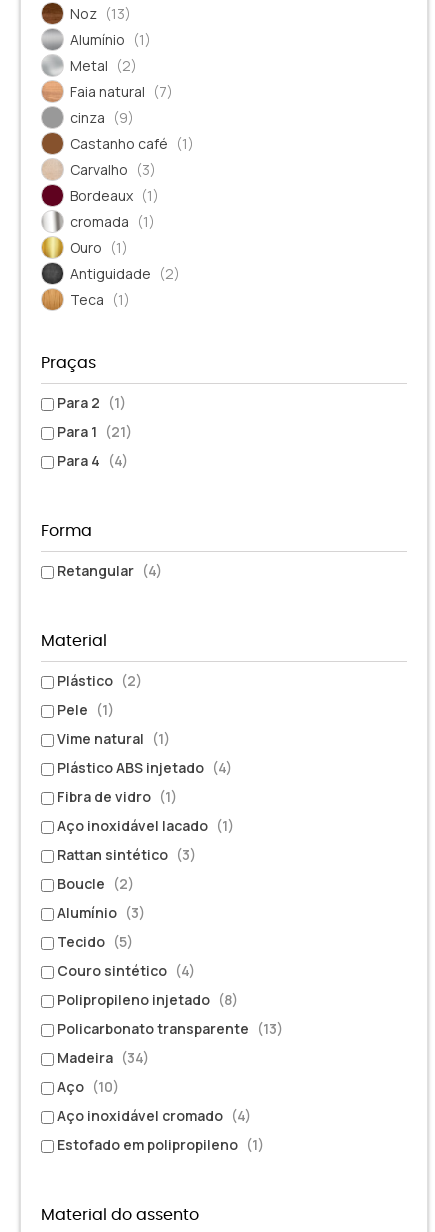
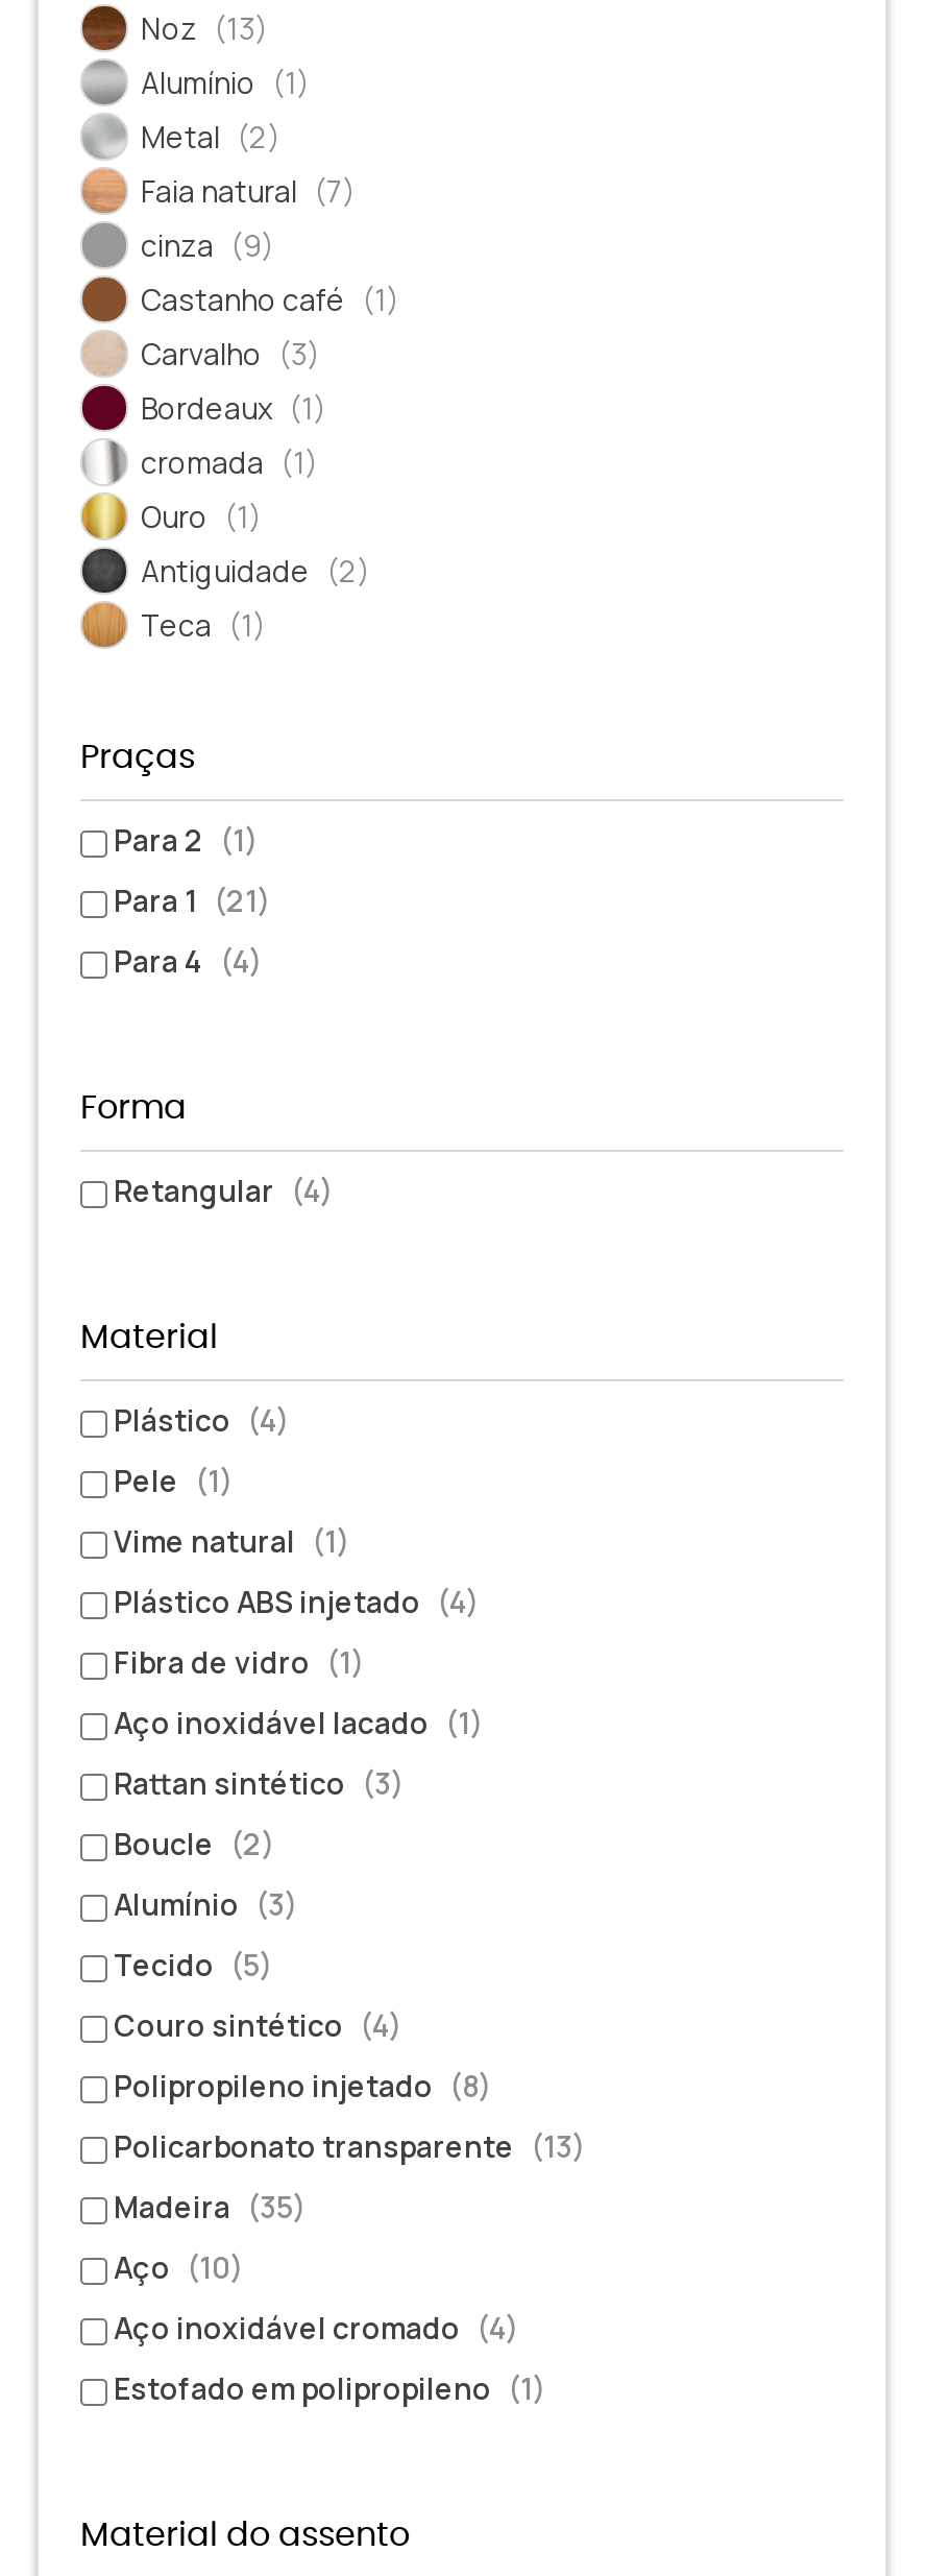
- Plástico (2)
+ Plástico (4)

- Madeira (34)
+ Madeira (35)
